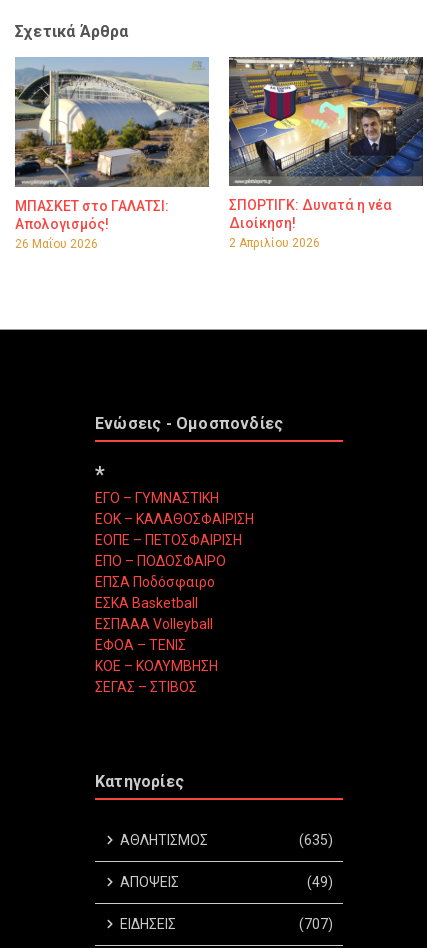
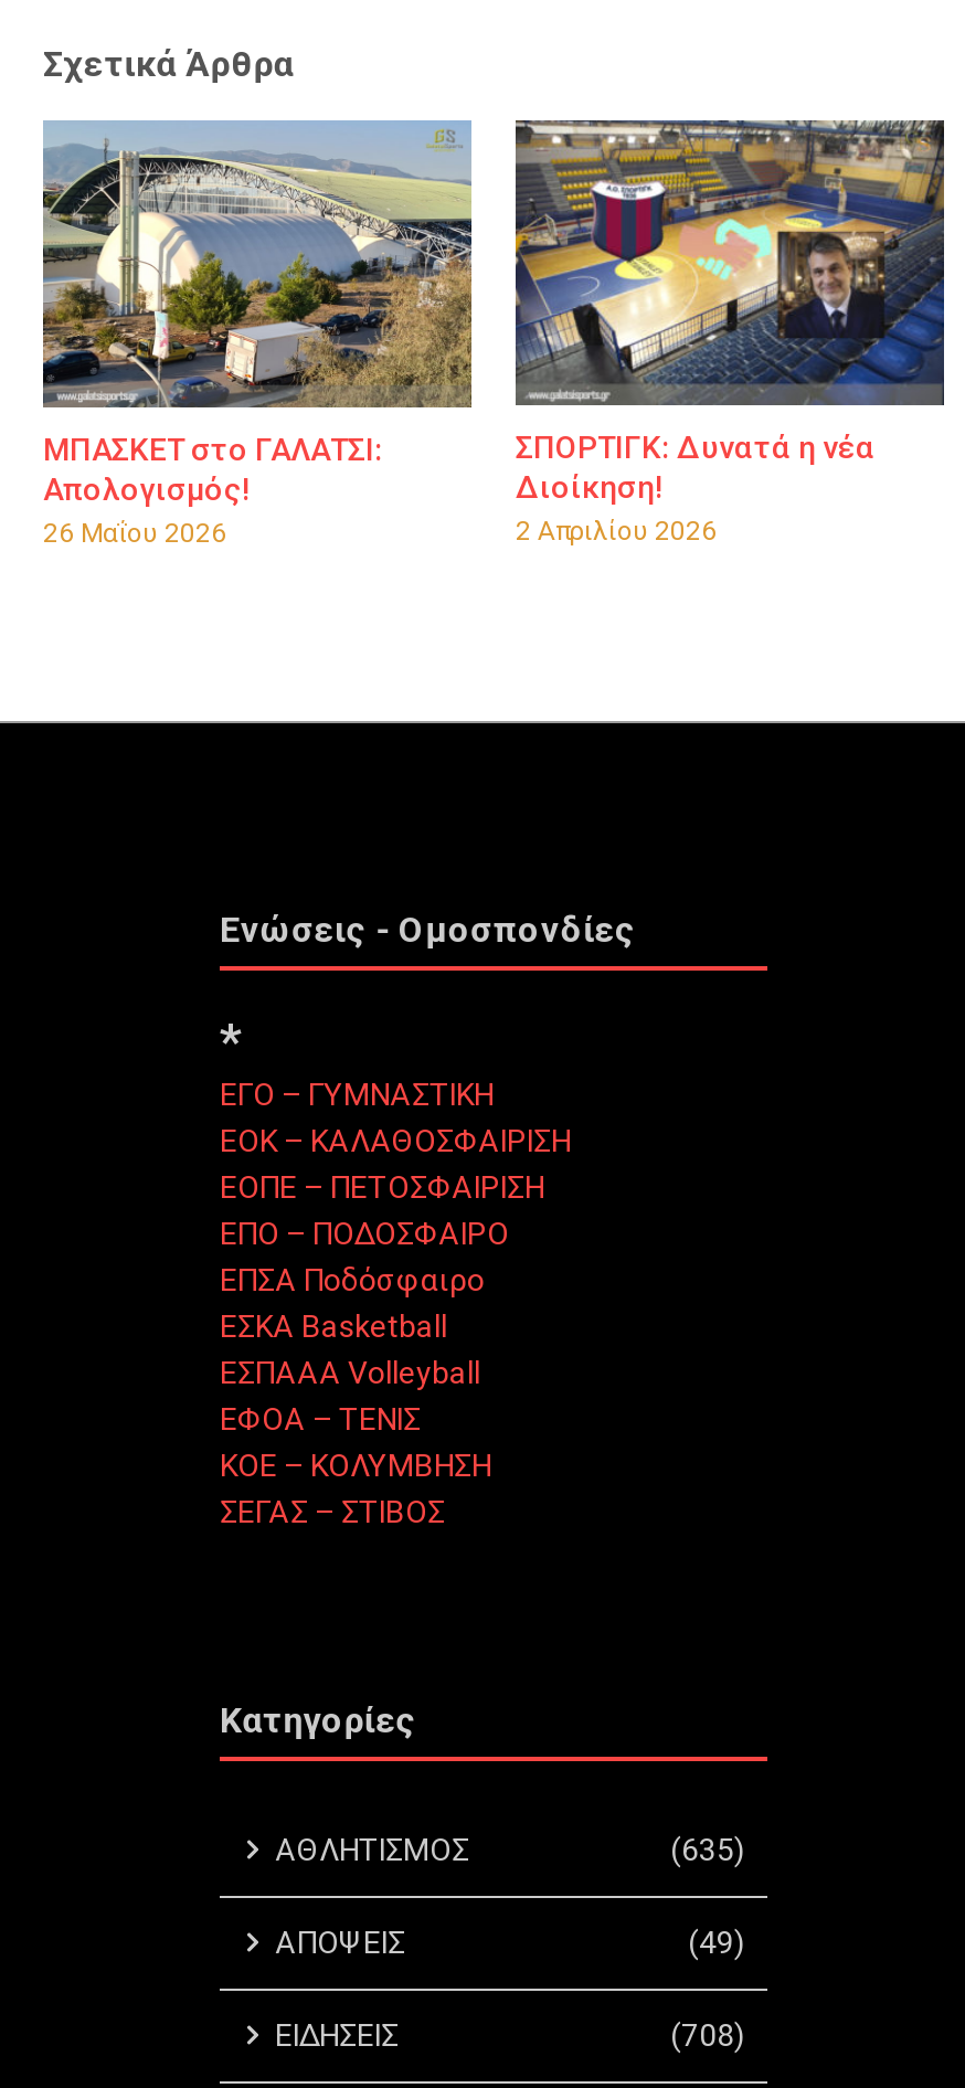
- (707)
+ (708)
